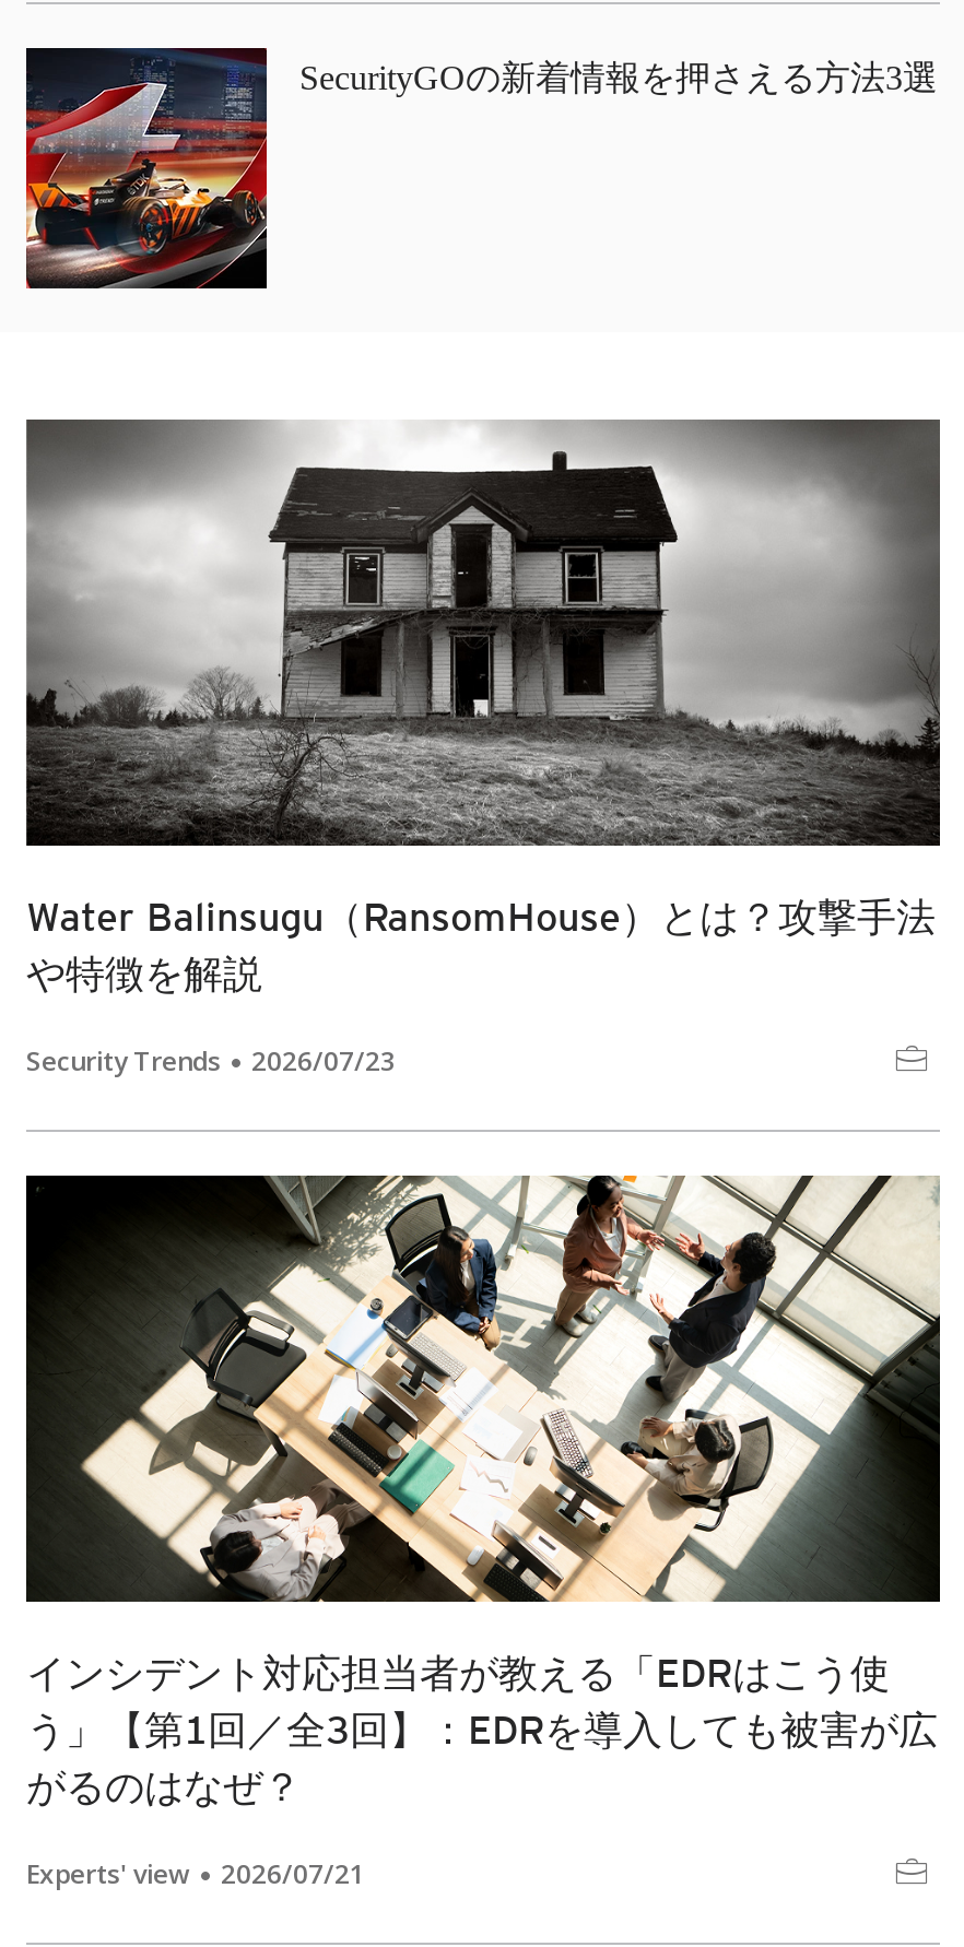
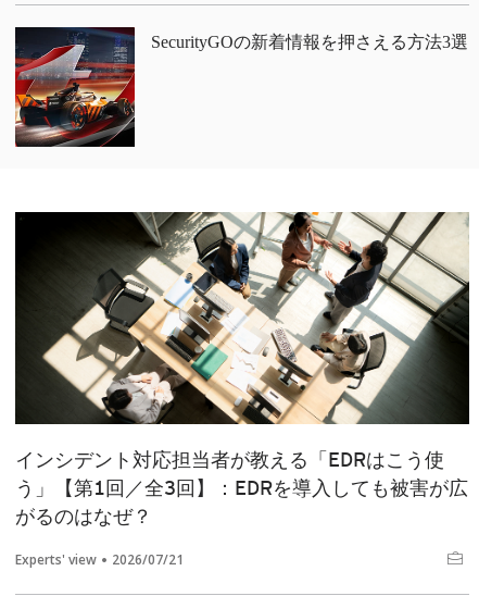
- [image]
- Water Balinsugu（RansomHouse）とは？攻撃手法
- や特徴を解説
- Security Trends
- 2026/07/23
